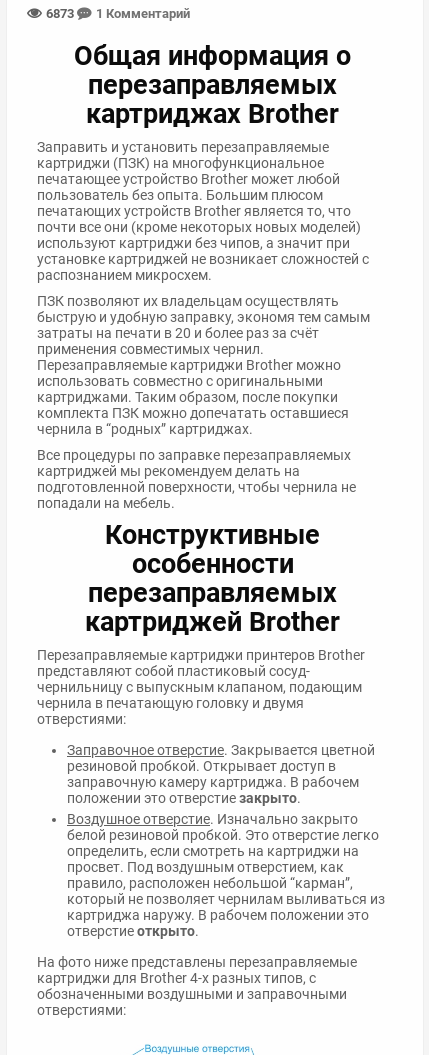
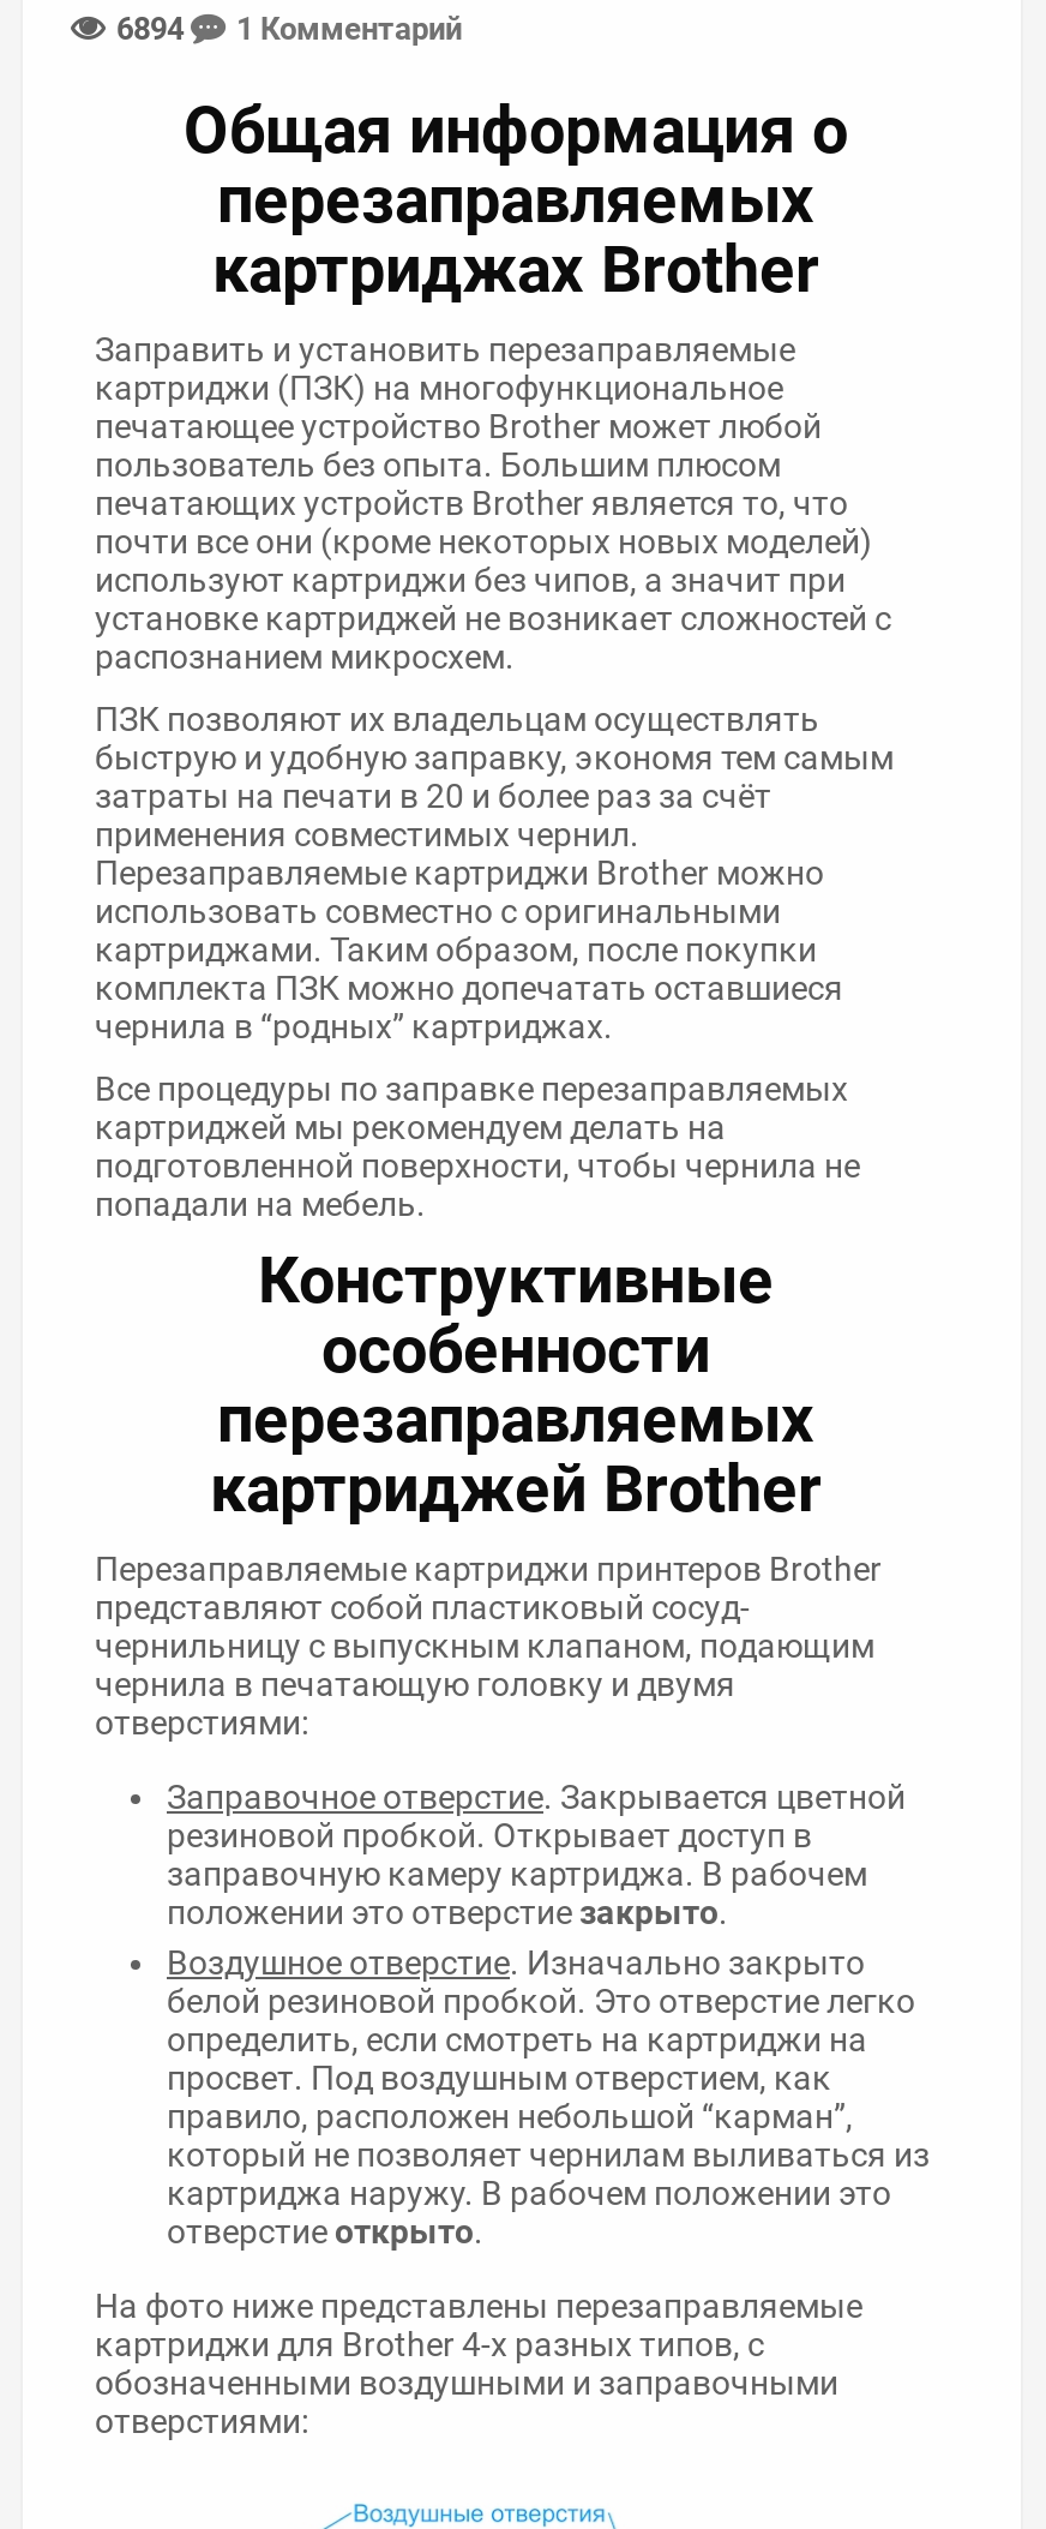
- 6873 1 Комментарий
+ 6894 1 Комментарий
